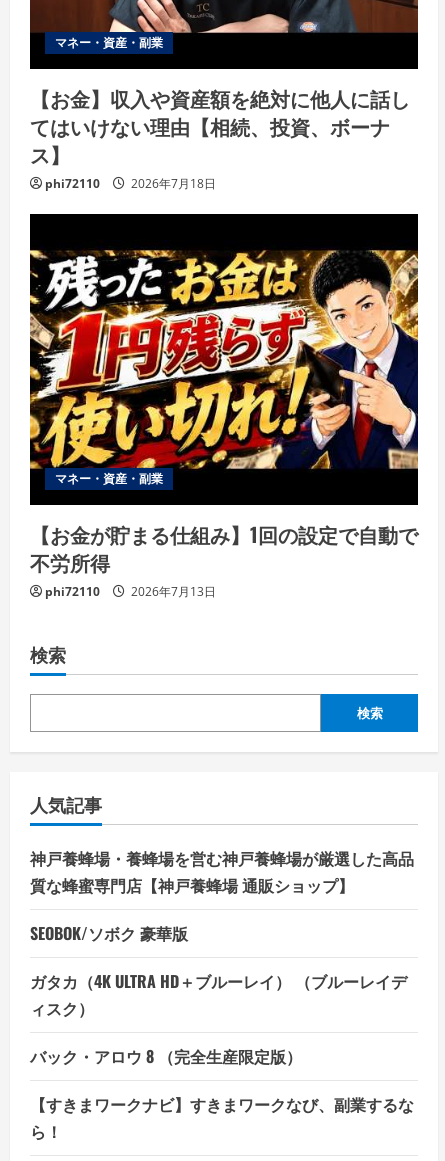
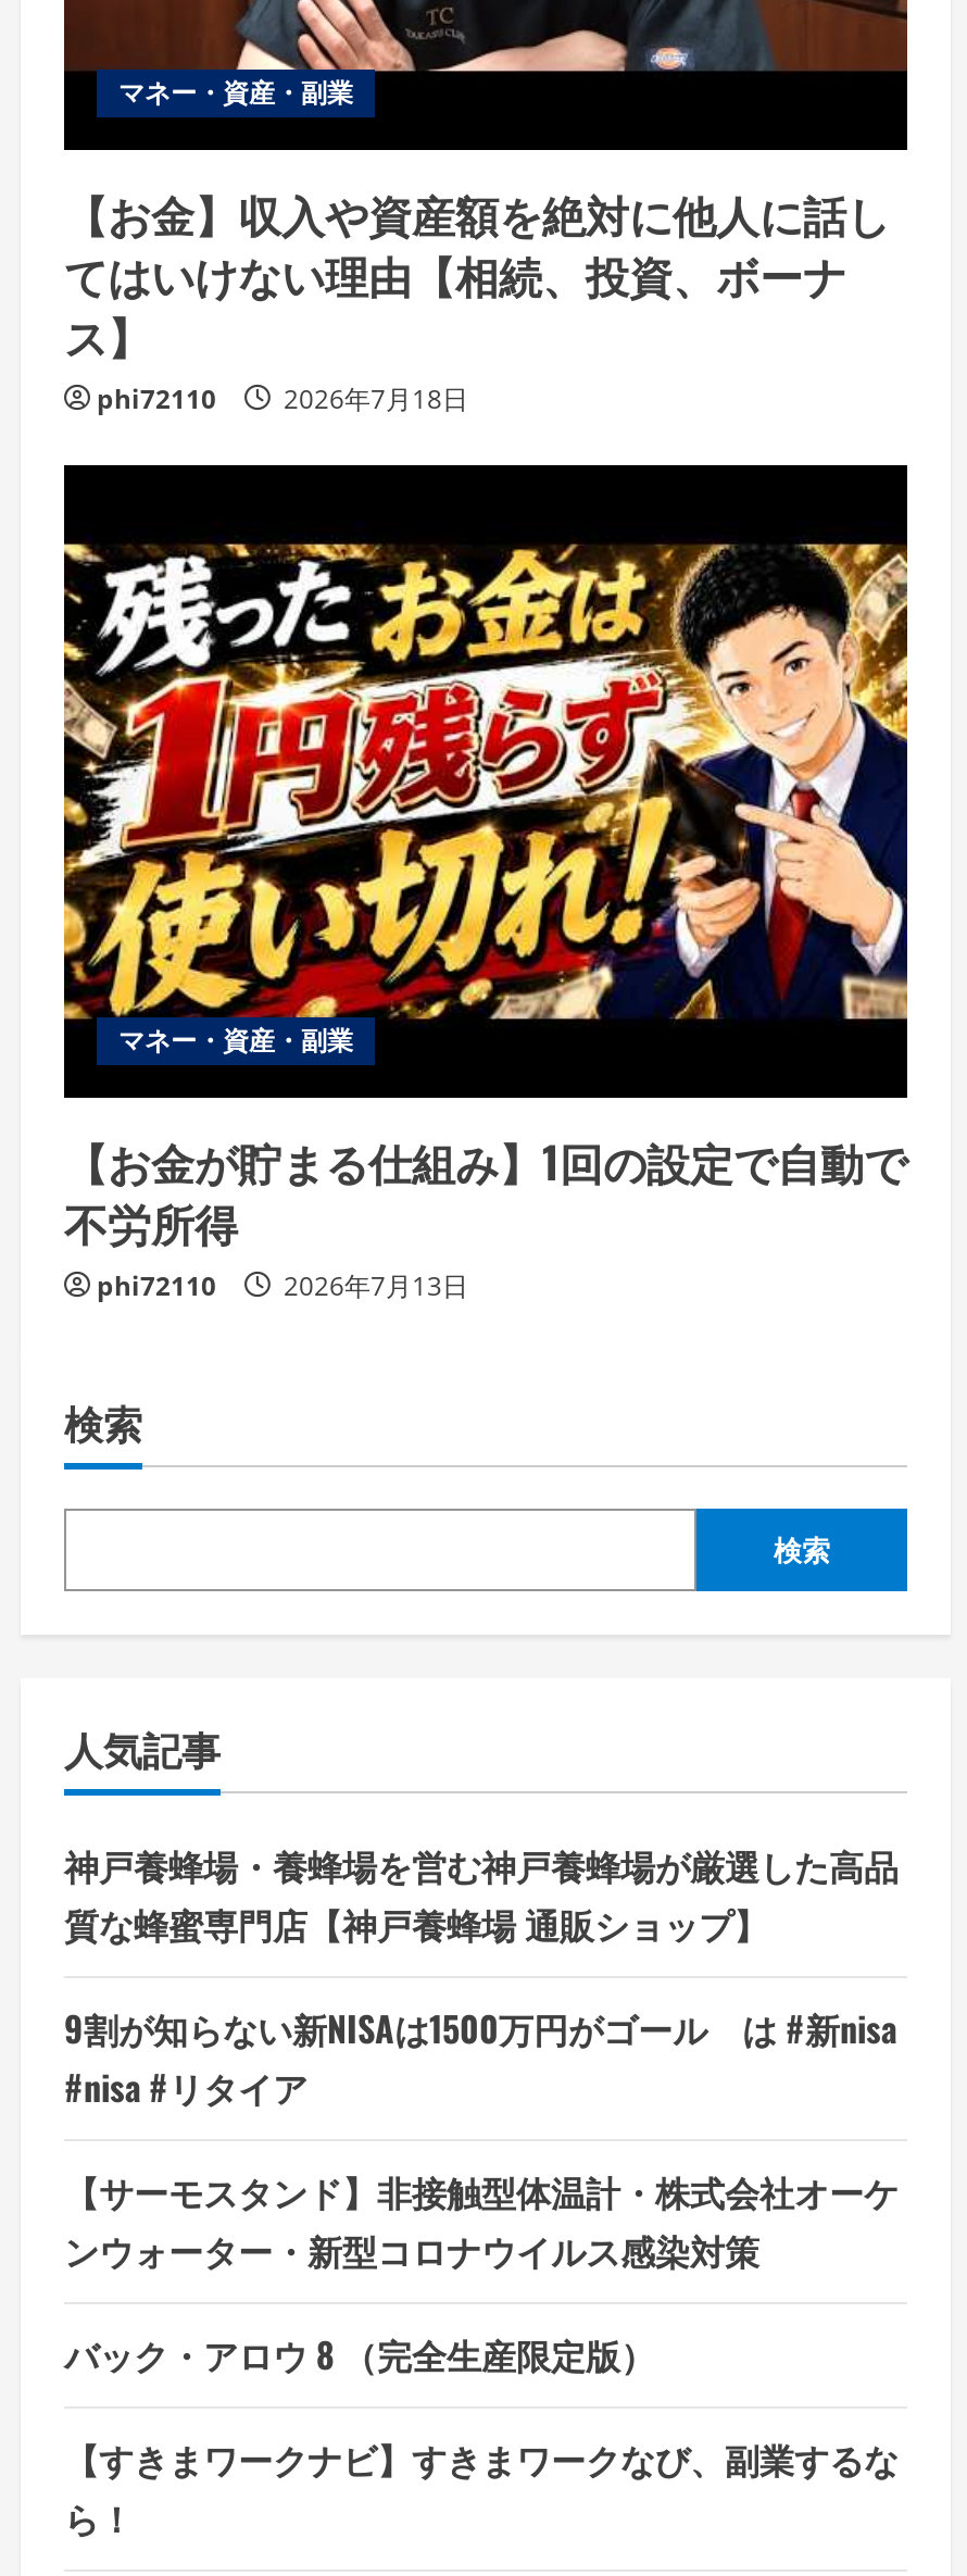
- SEOBOK/ソボク 豪華版
+ 9割が知らない新NISAは1500万円がゴール は #新nisa
+ #nisa #リタイア

- ガタカ（4K ULTRA HD＋ブルーレイ） （ブルーレイデ
- ィスク）
+ 【サーモスタンド】非接触型体温計・株式会社オーケ
+ ンウォーター・新型コロナウイルス感染対策
